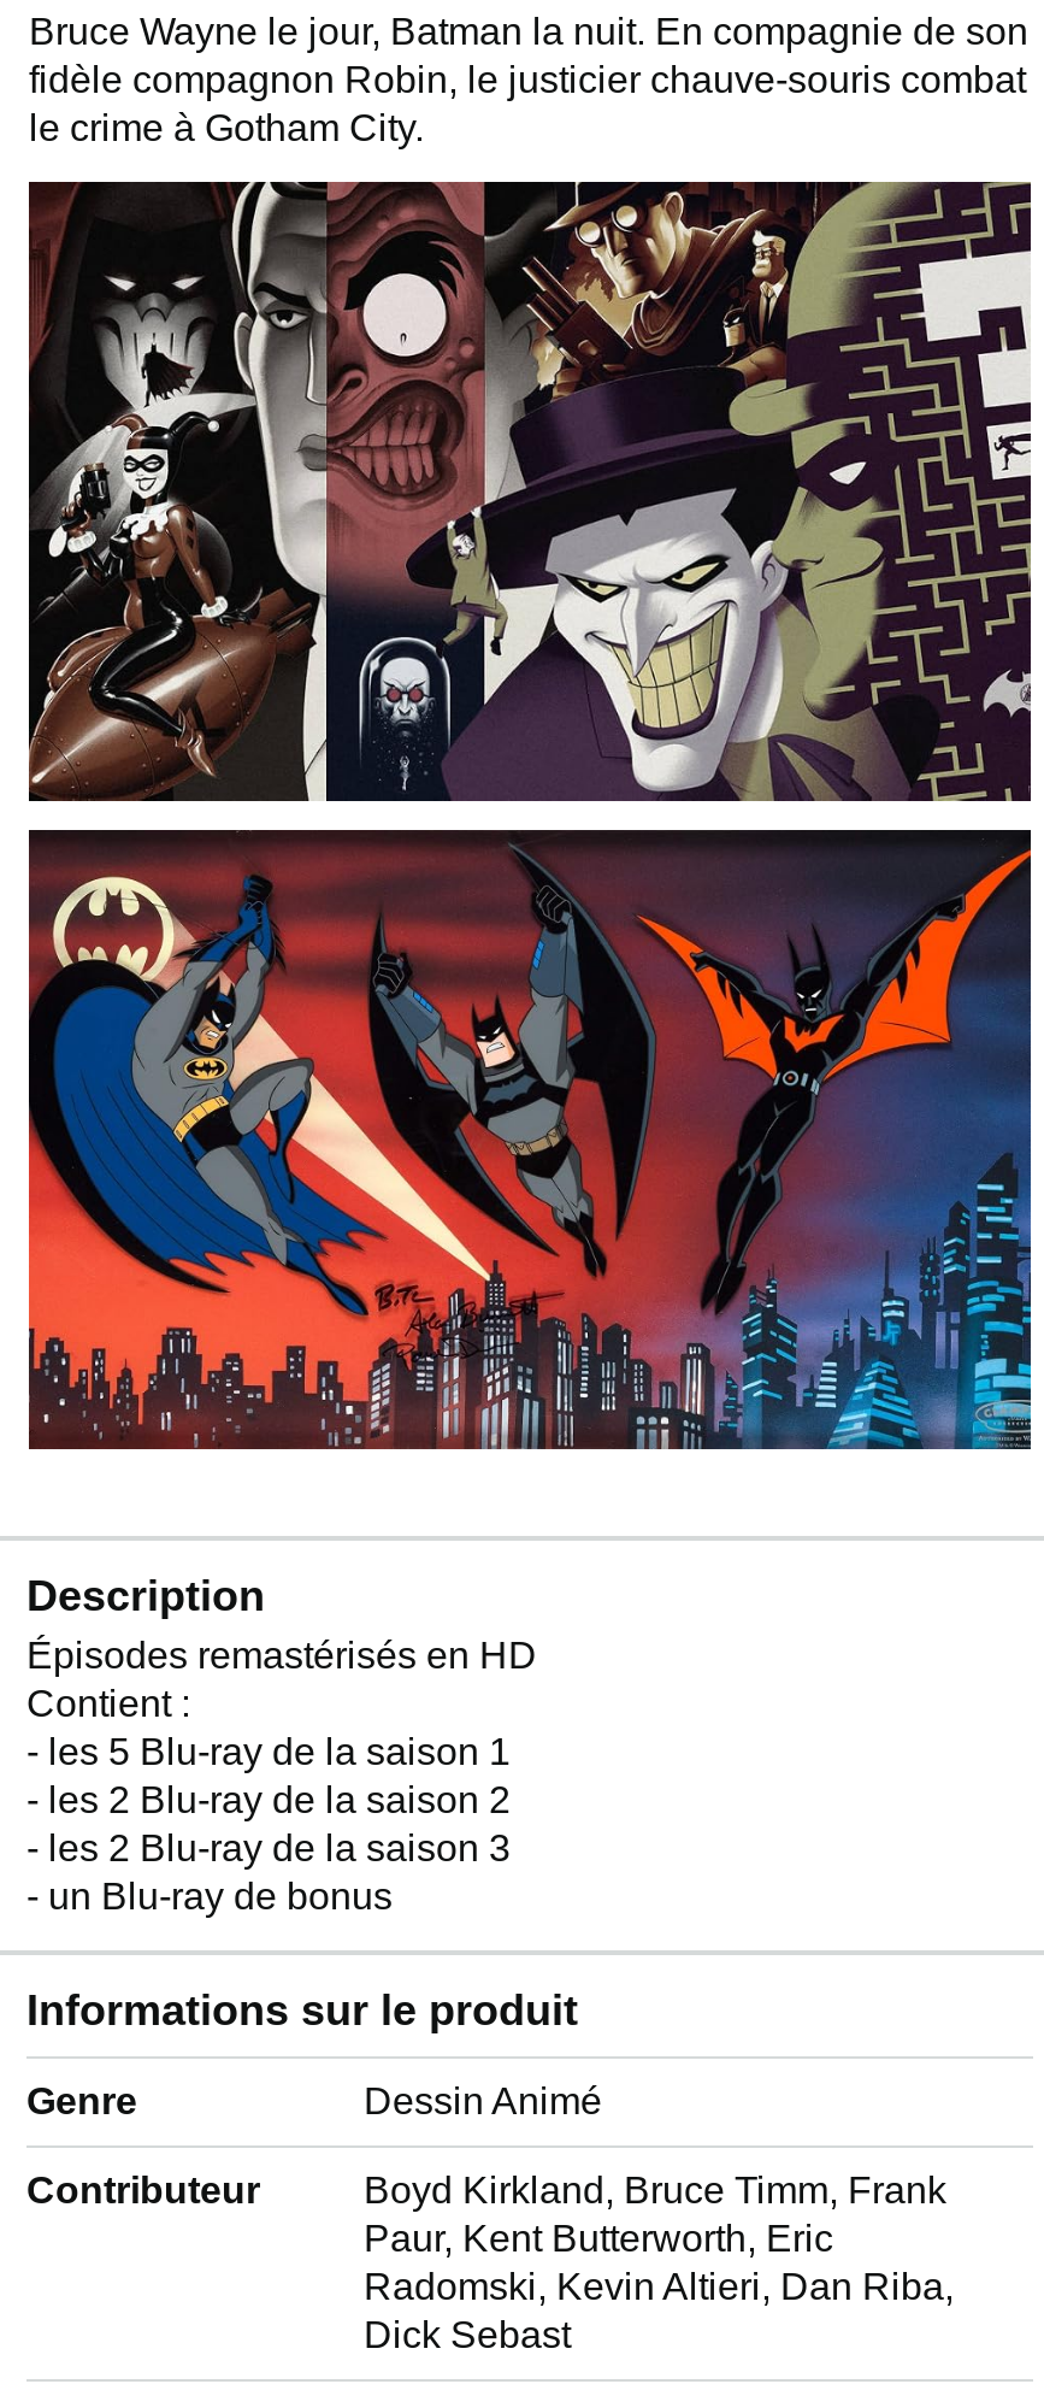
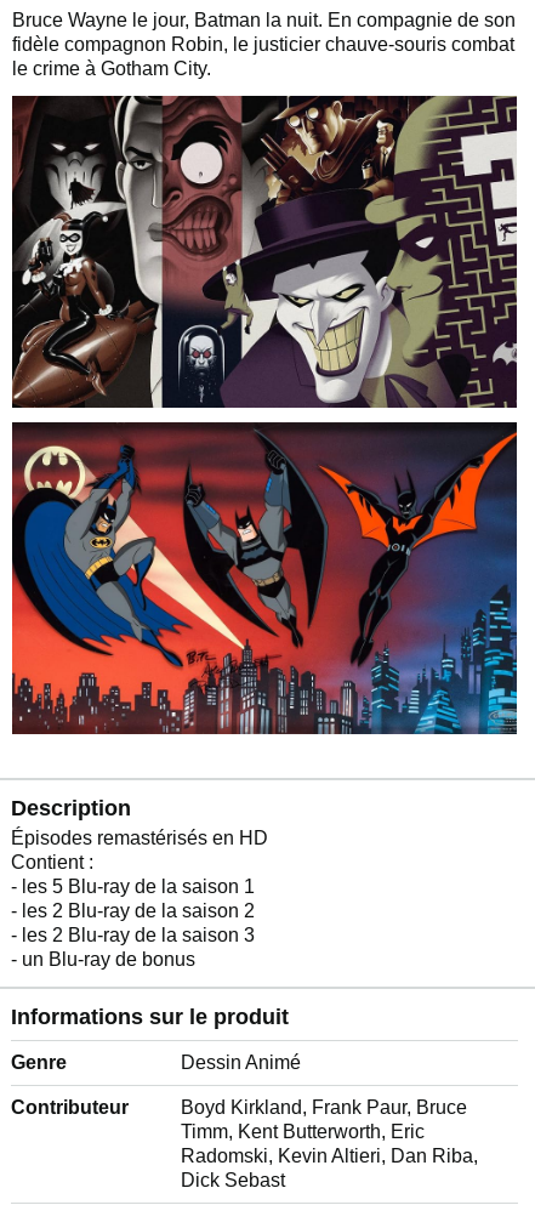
- Boyd Kirkland, Bruce Timm, Frank
+ Boyd Kirkland, Frank Paur, Bruce

- Paur, Kent Butterworth, Eric
+ Timm, Kent Butterworth, Eric
